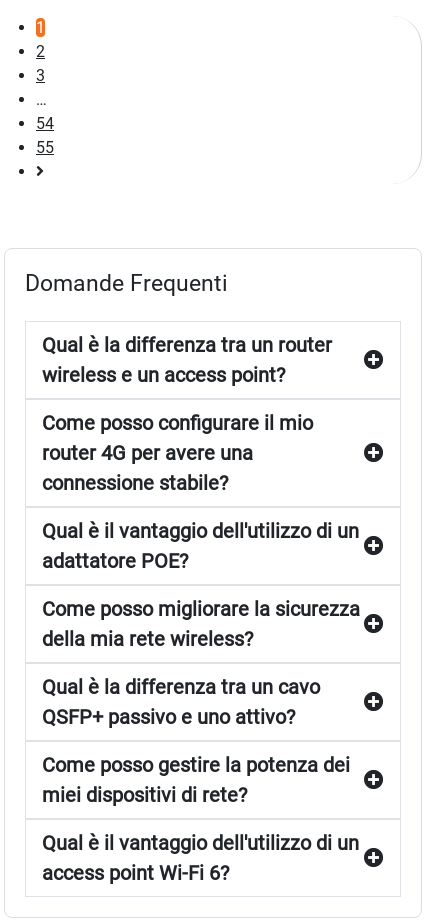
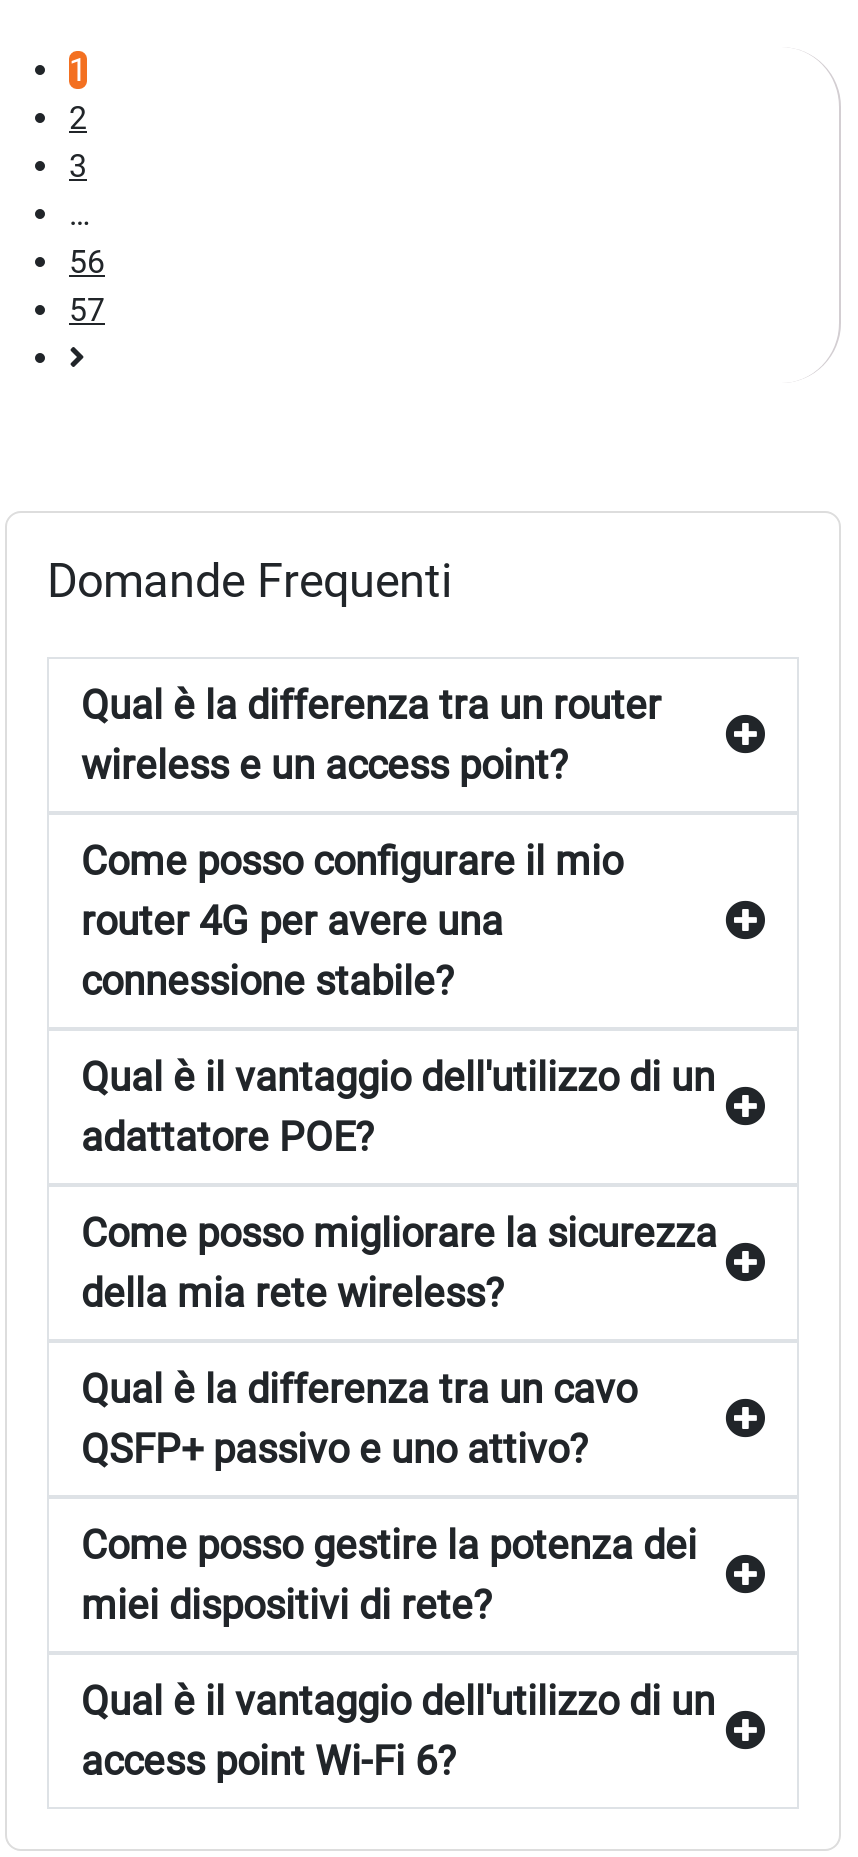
- 54
+ 56

- 55
+ 57
